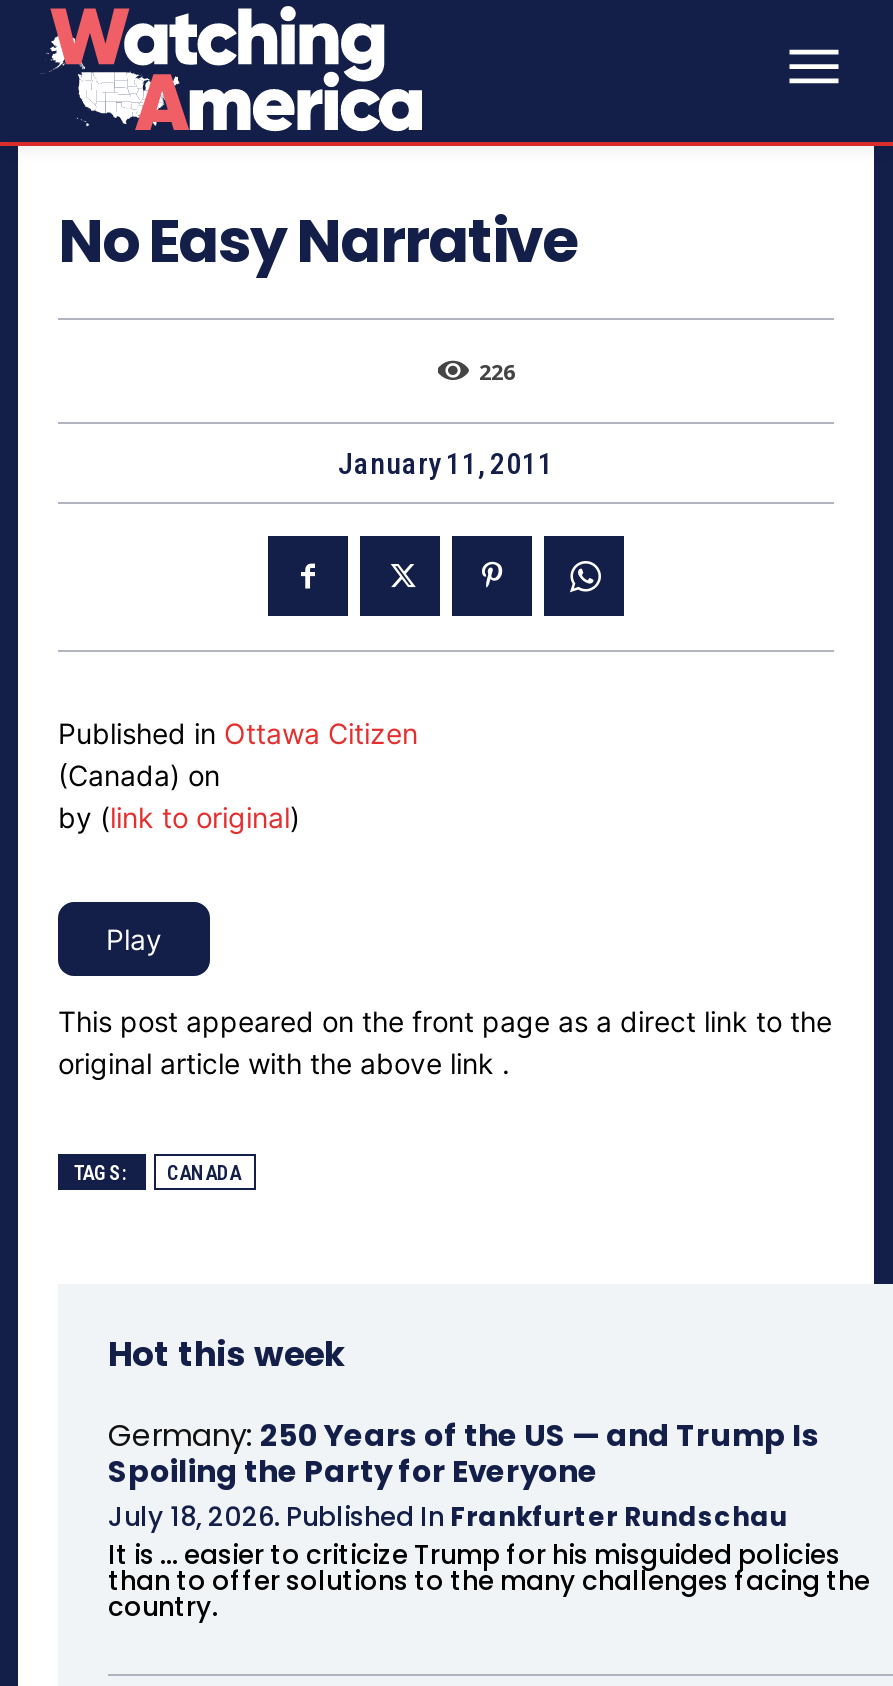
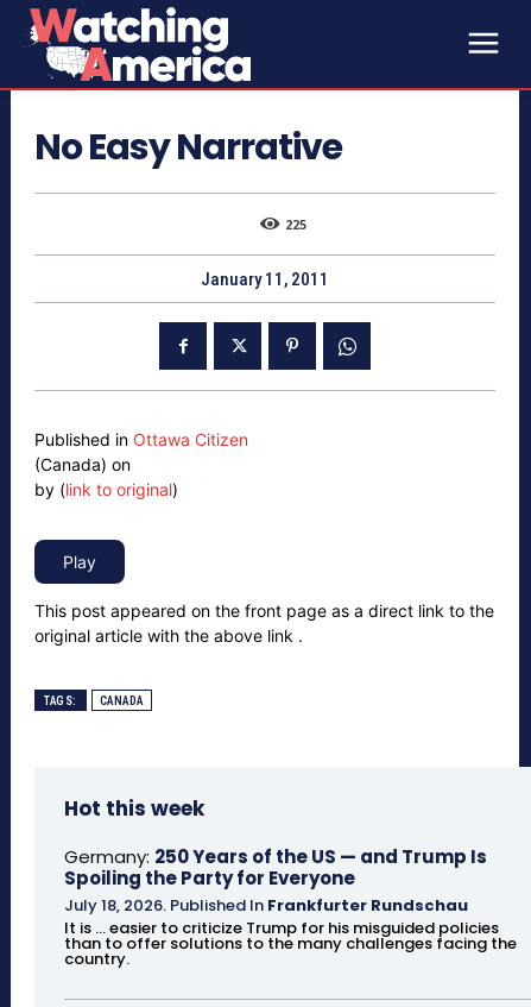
- 226
+ 225
